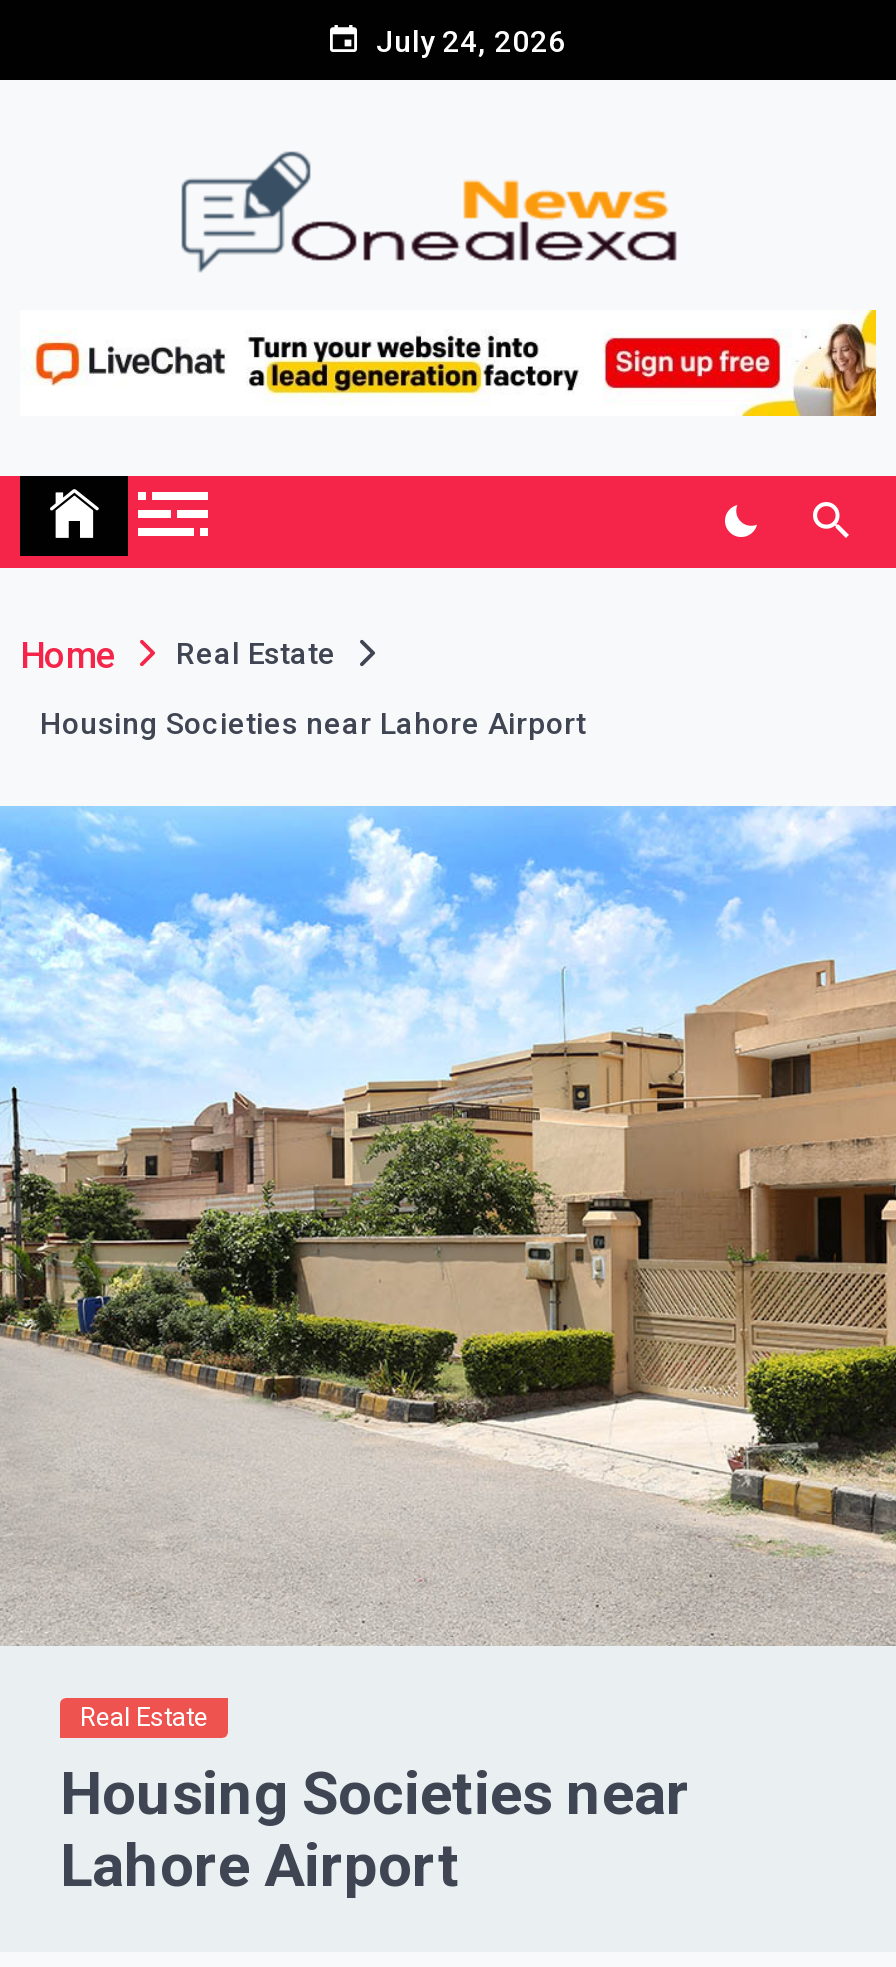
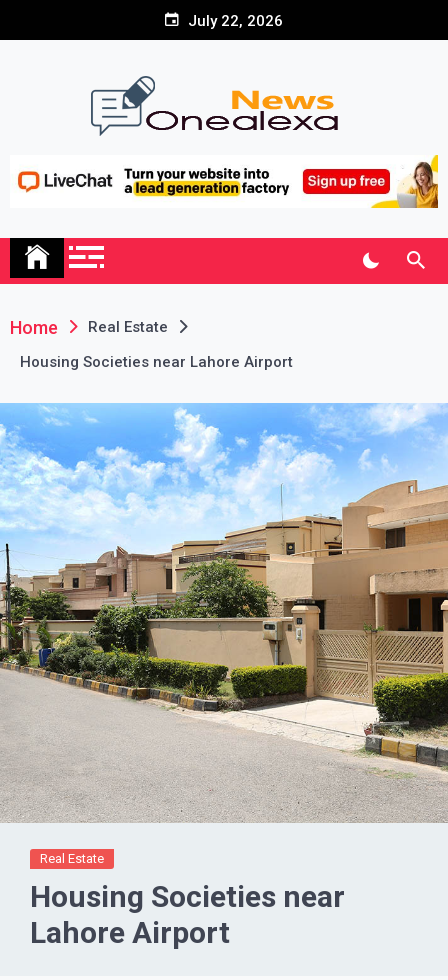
- July 24, 2026
+ July 22, 2026
